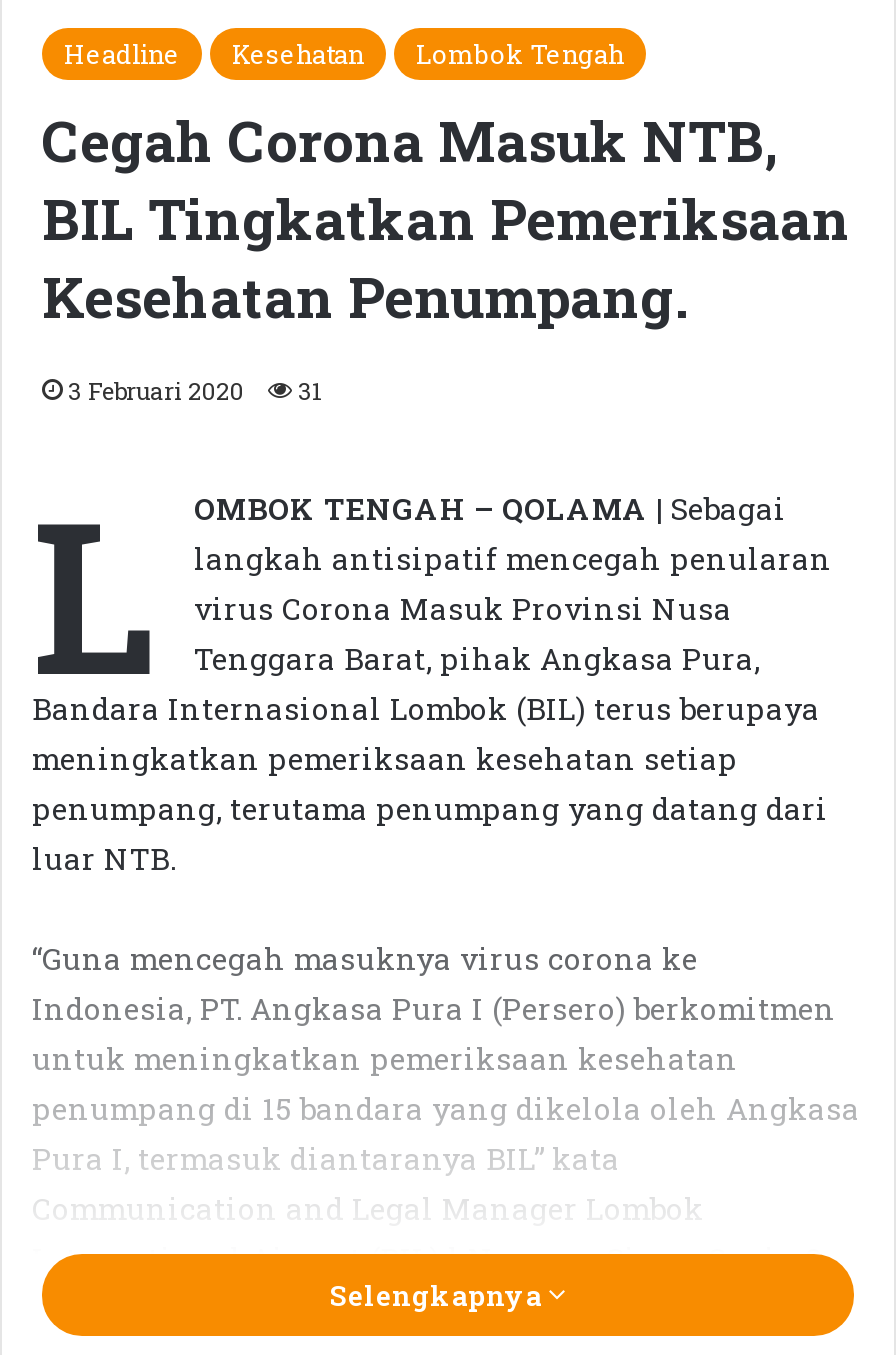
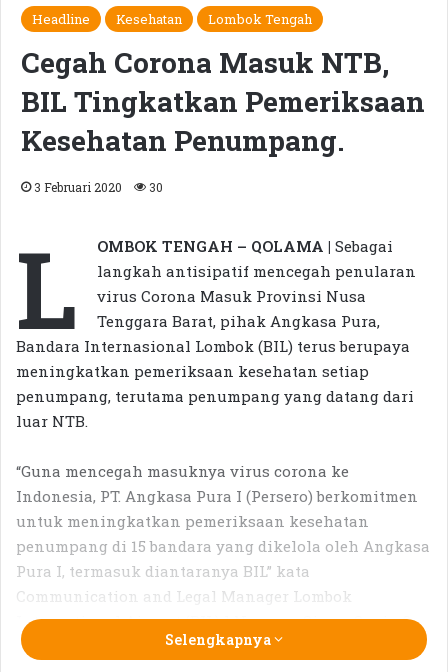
- 3 Februari 2020 31
+ 3 Februari 2020 30
